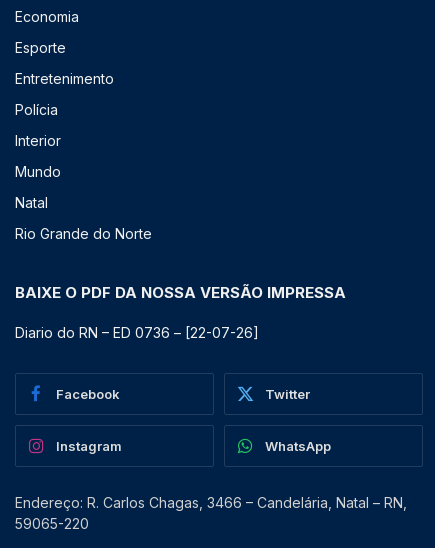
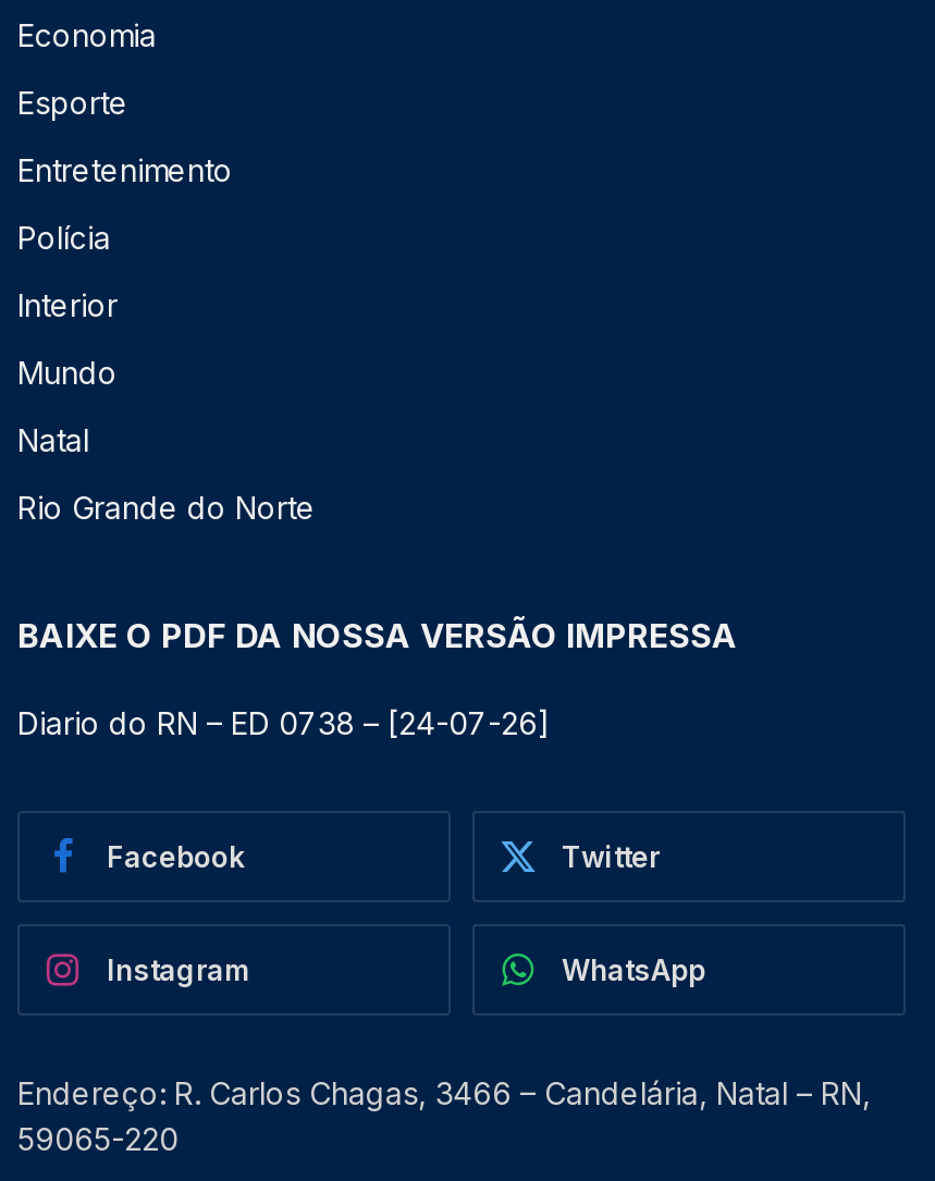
- Diario do RN – ED 0736 – [22-07-26]
+ Diario do RN – ED 0738 – [24-07-26]
